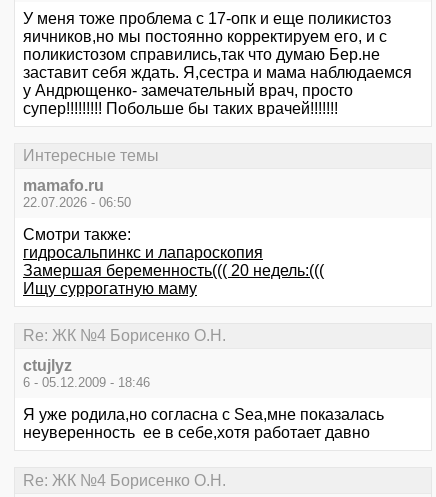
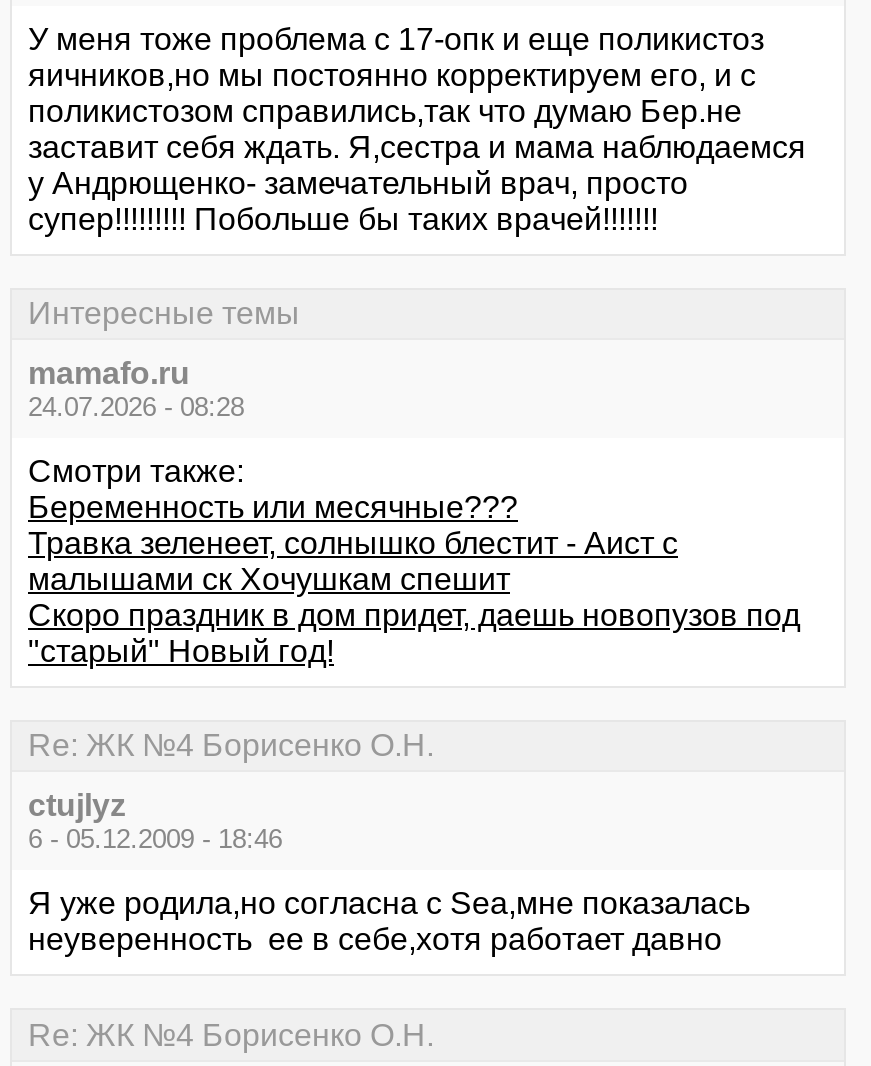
- 22.07.2026 - 06:50
+ 24.07.2026 - 08:28

- гидросальпинкс и лапароскопия
- Замершая беременность((( 20 недель:(((
- Ищу суррогатную маму
+ Беременность или месячные???
+ Травка зеленеет, солнышко блестит - Аист с
+ малышами ск Хочушкам спешит
+ Cкоро праздник в дом придет, даешь новопузов под
+ "старый" Новый год!
